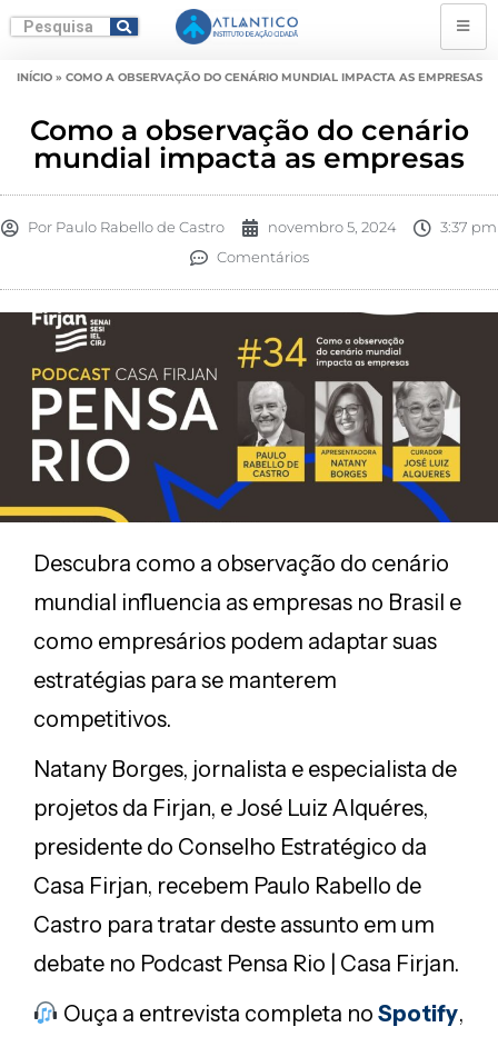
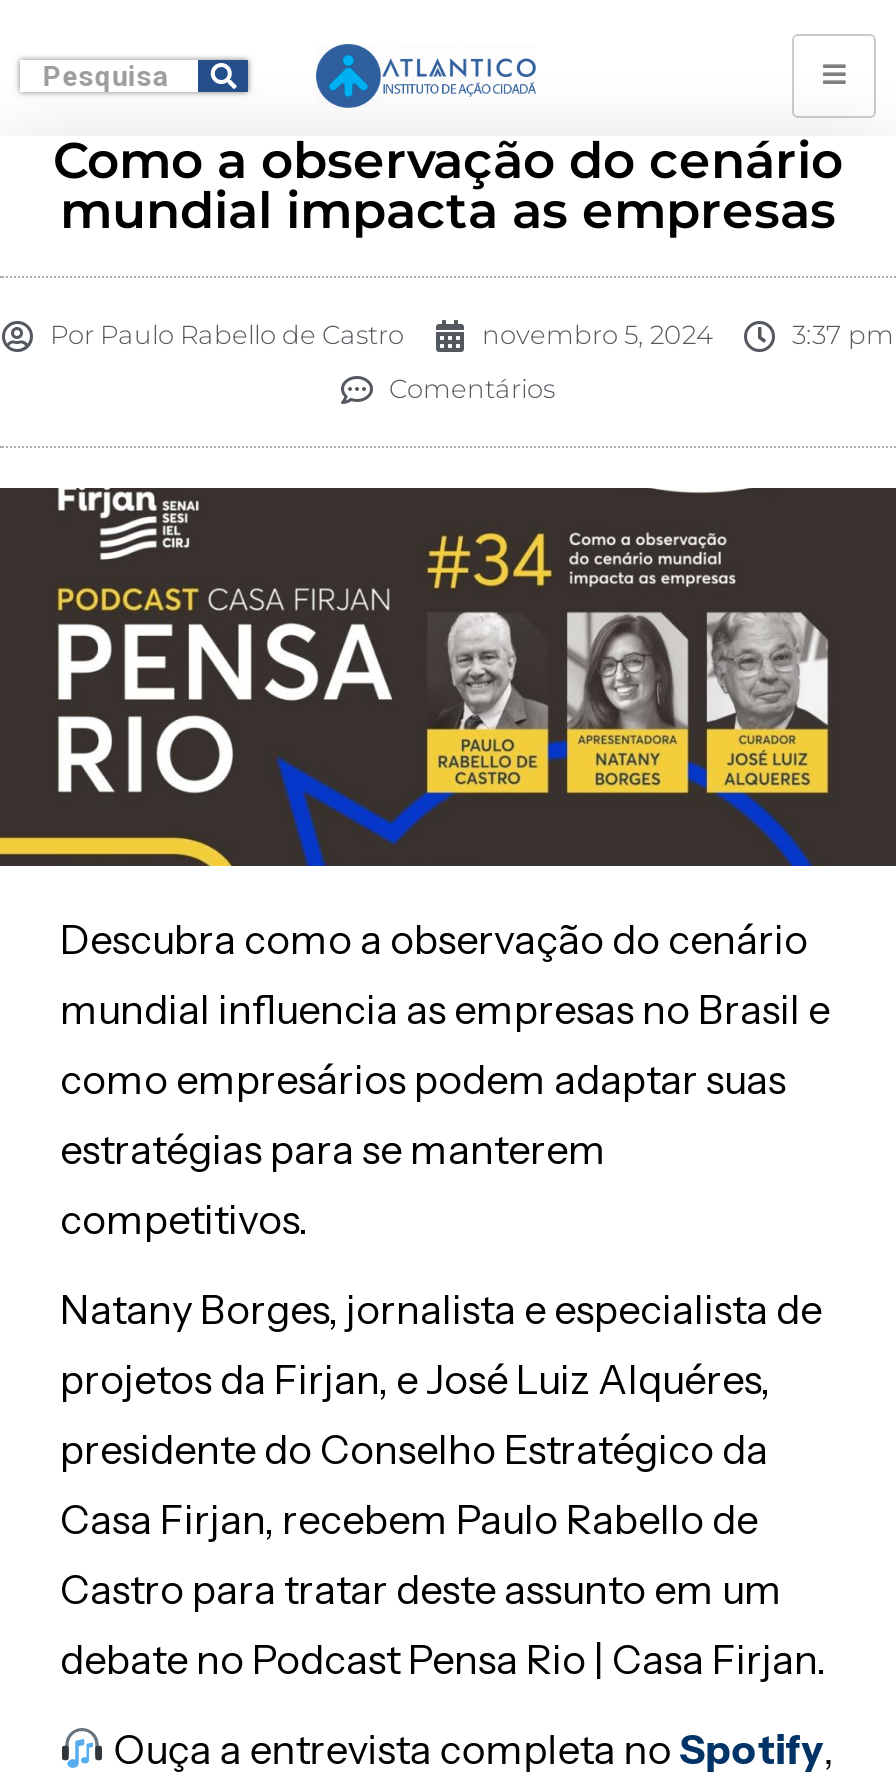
- INÍCIO» COMO A OBSERVAÇÃO DO CENÁRIO MUNDIAL IMPACTA AS EMPRESAS
